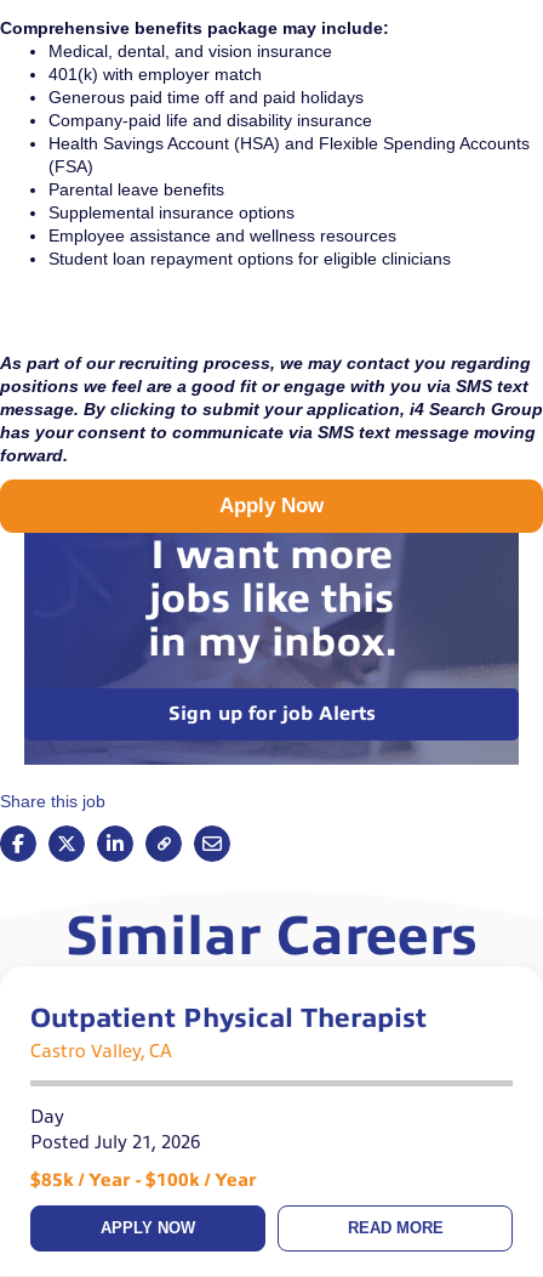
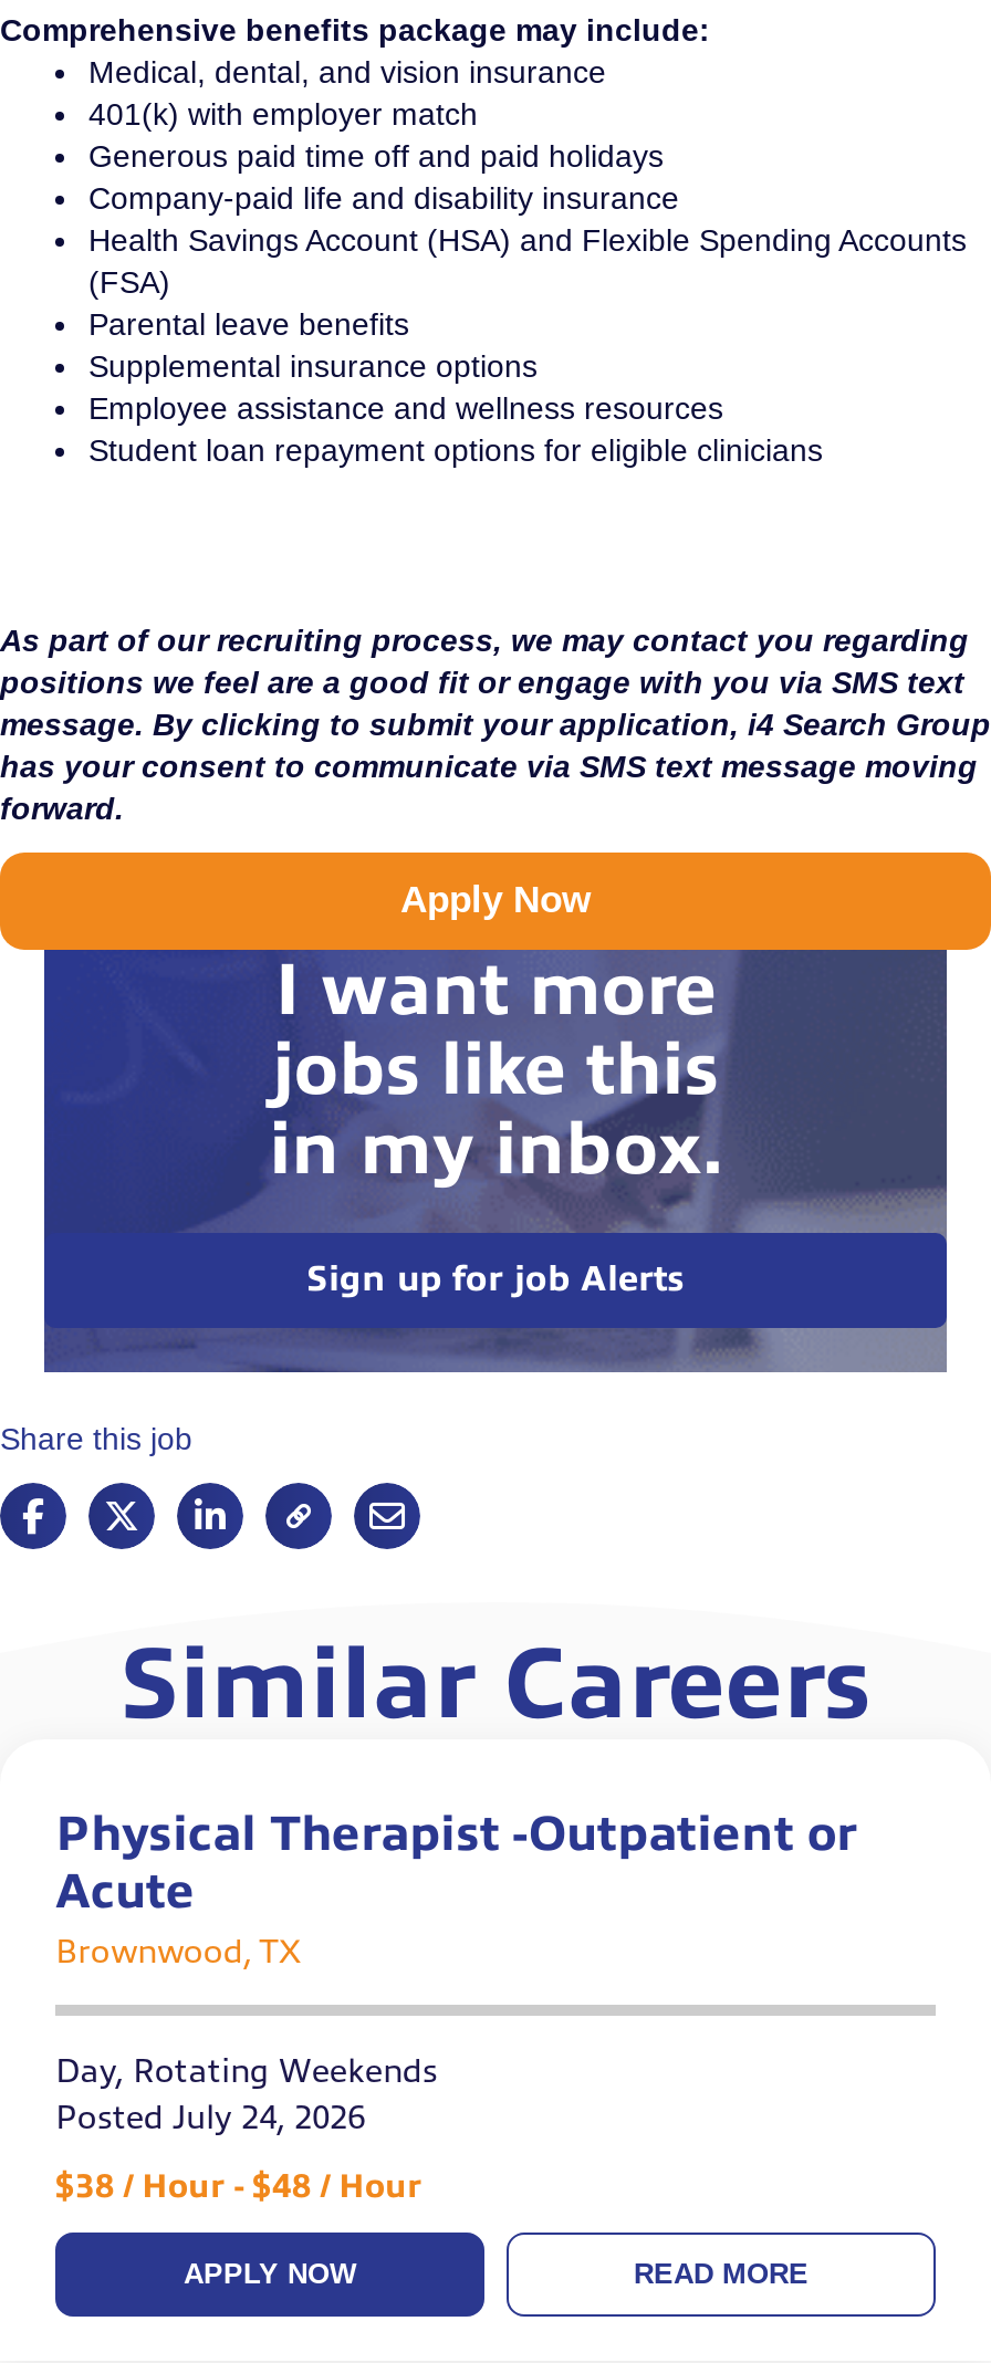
- Outpatient Physical Therapist
- Castro Valley, CA
+ Physical Therapist -Outpatient or
+ Acute
+ Brownwood, TX

- Day
- Posted July 21, 2026
+ Day, Rotating Weekends
+ Posted July 24, 2026

- $85k / Year - $100k / Year
+ $38 / Hour - $48 / Hour
